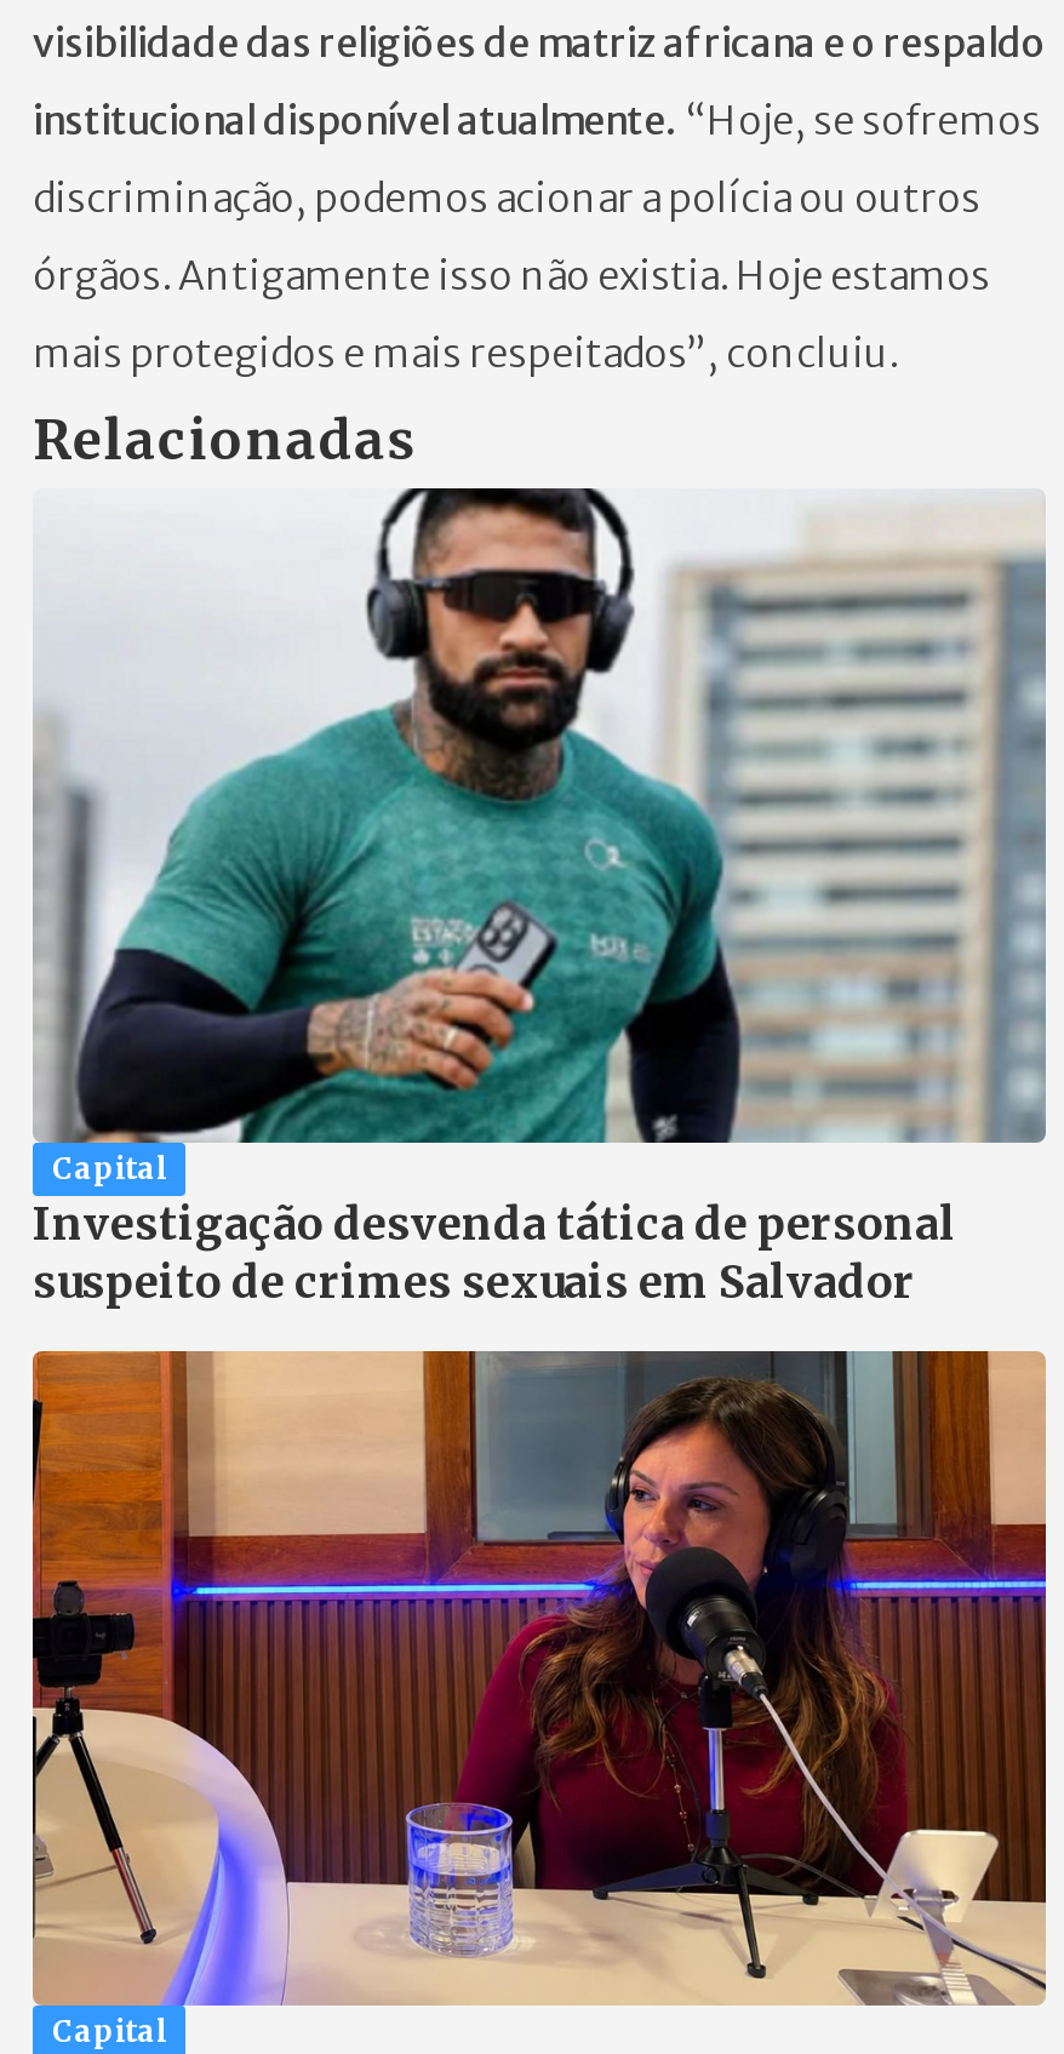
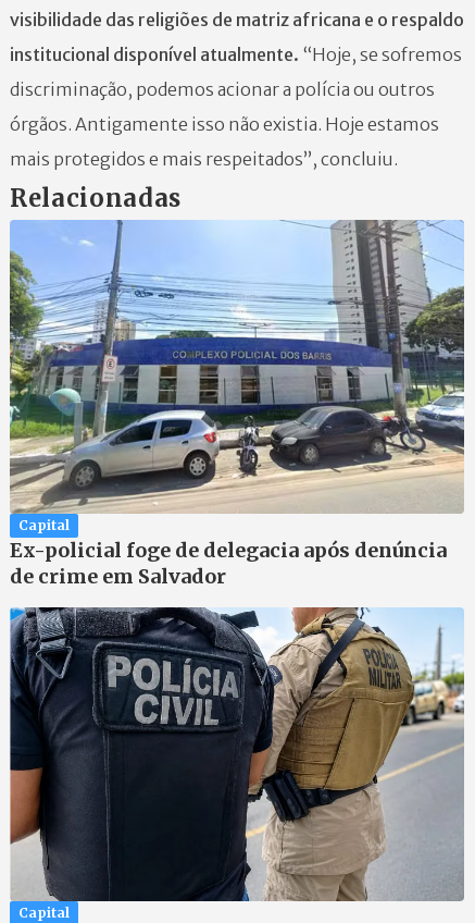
- [image]
- Investigação desvenda tática de personal
- suspeito de crimes sexuais em Salvador
+ [image]
+ Ex-policial foge de delegacia após denúncia
+ de crime em Salvador

- [image]
+ [image]
